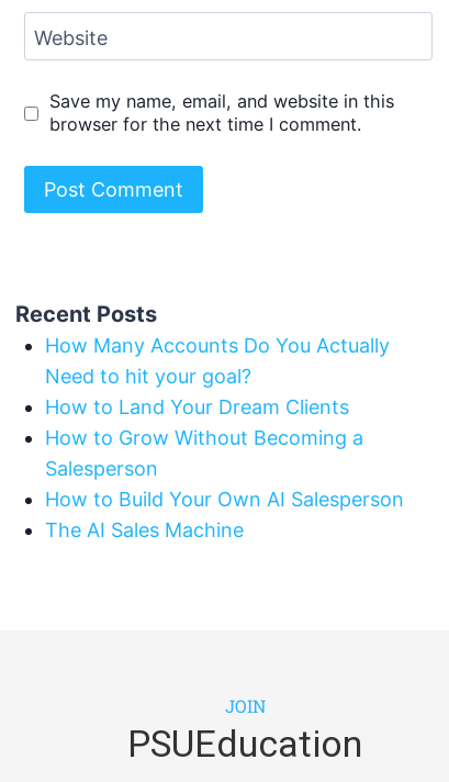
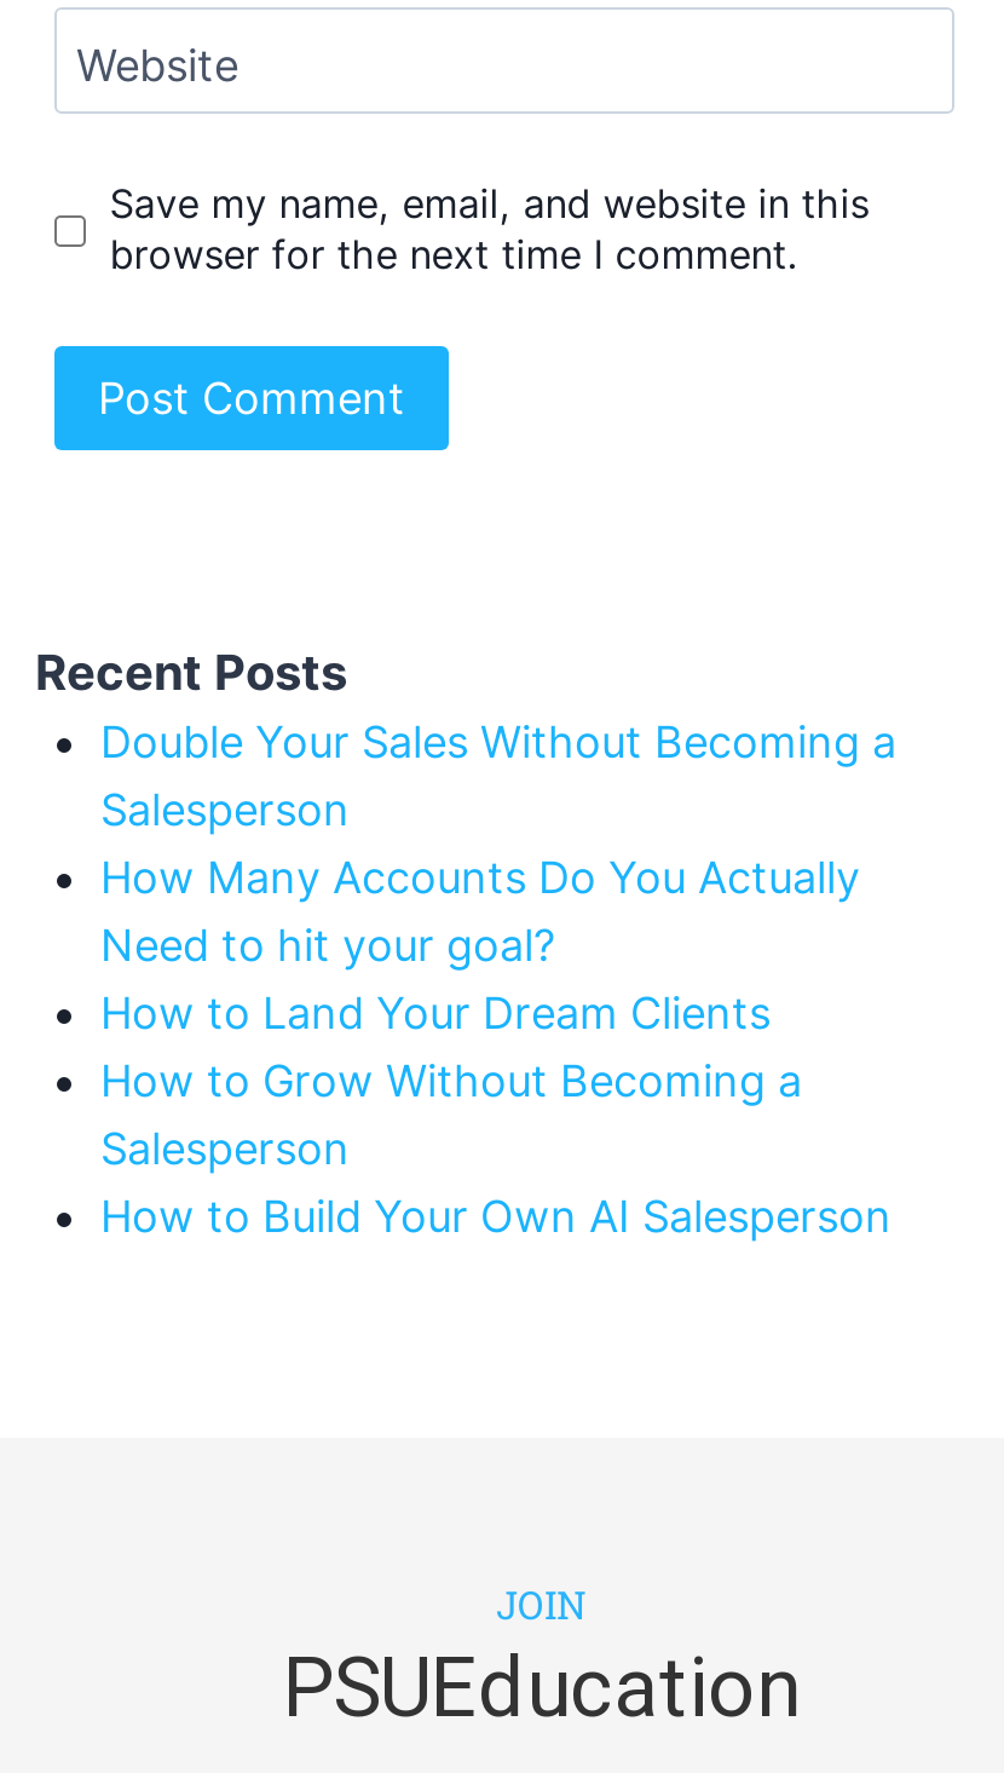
+ Double Your Sales Without Becoming a
+ Salesperson

moved down: How Many Accounts Do You Actually | Need to hit your goal? | How to Land Your Dream Clients | How to Grow Without Becoming a | Salesperson | How to Build Your Own AI Salesperson

- The AI Sales Machine
